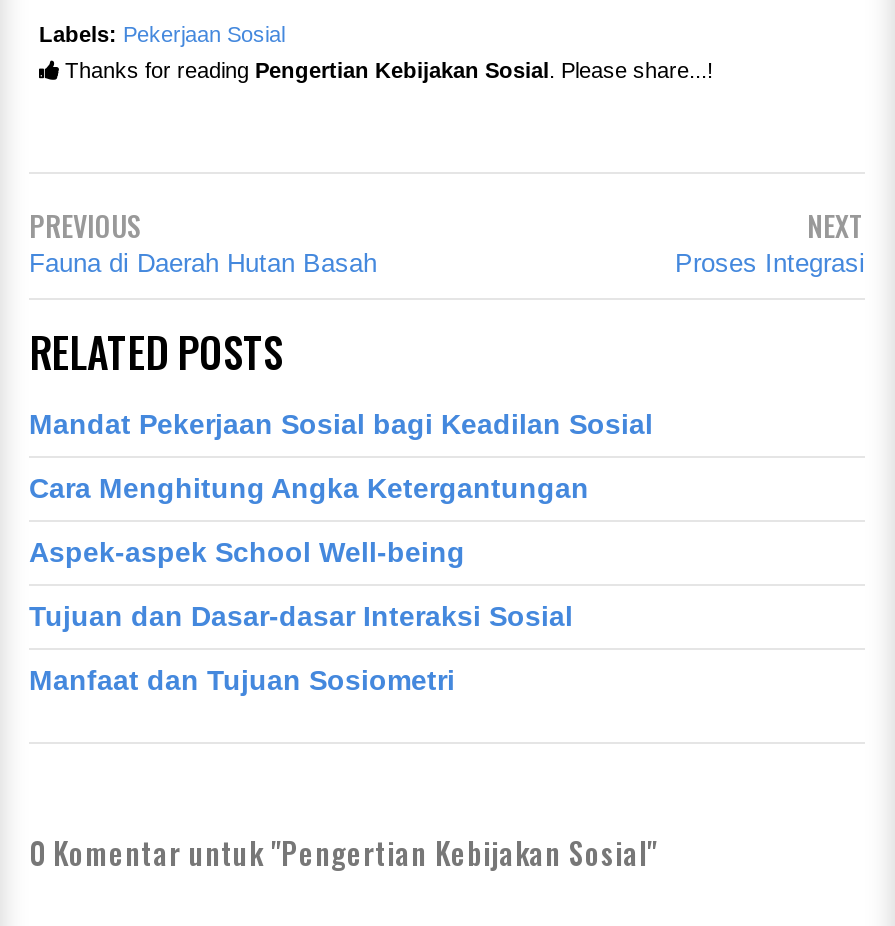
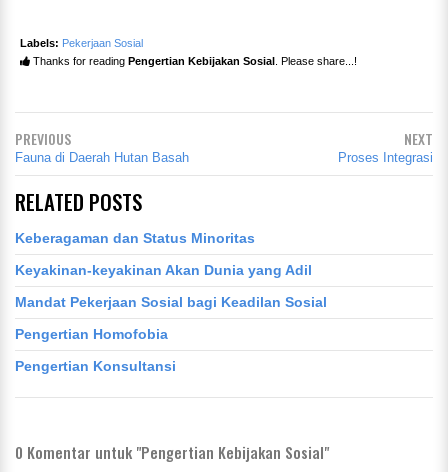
+ Keberagaman dan Status Minoritas
+ Keyakinan-keyakinan Akan Dunia yang Adil

moved down: Mandat Pekerjaan Sosial bagi Keadilan Sosial

- Cara Menghitung Angka Ketergantungan
- Aspek-aspek School Well-being
- Tujuan dan Dasar-dasar Interaksi Sosial
- Manfaat dan Tujuan Sosiometri
+ Pengertian Homofobia
+ Pengertian Konsultansi
